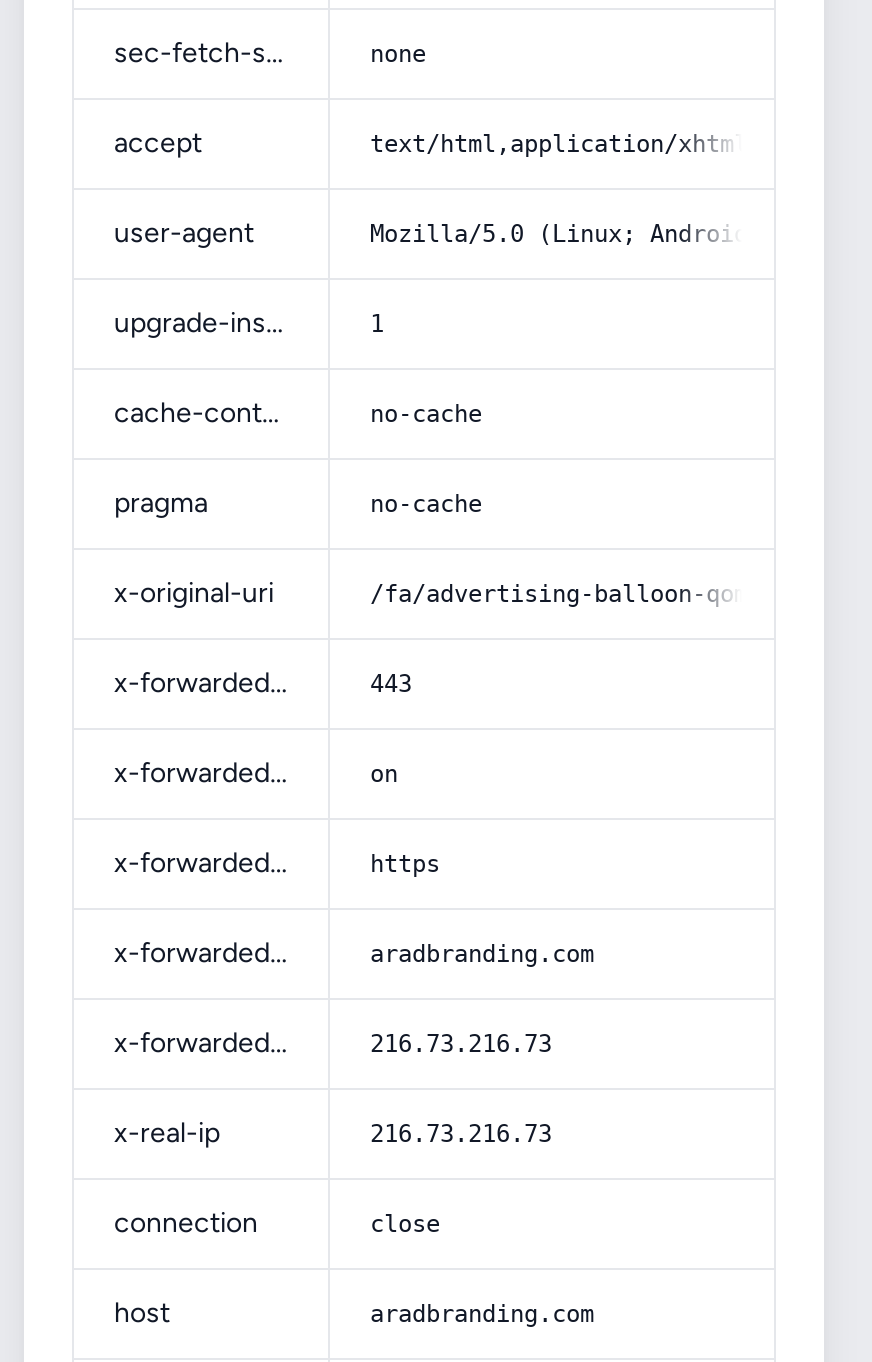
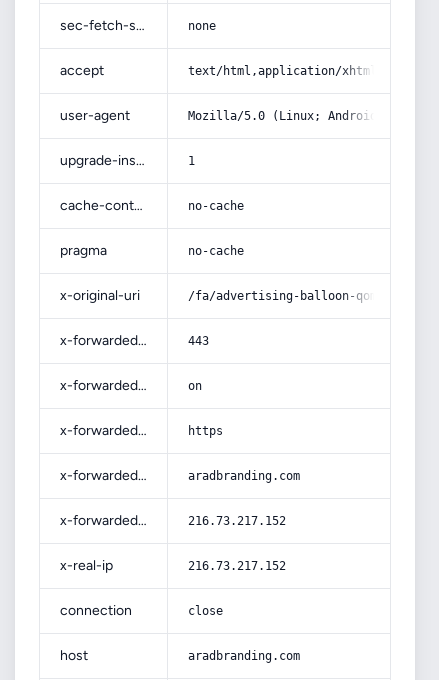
- 216.73.216.73
+ 216.73.217.152

- 216.73.216.73
+ 216.73.217.152
